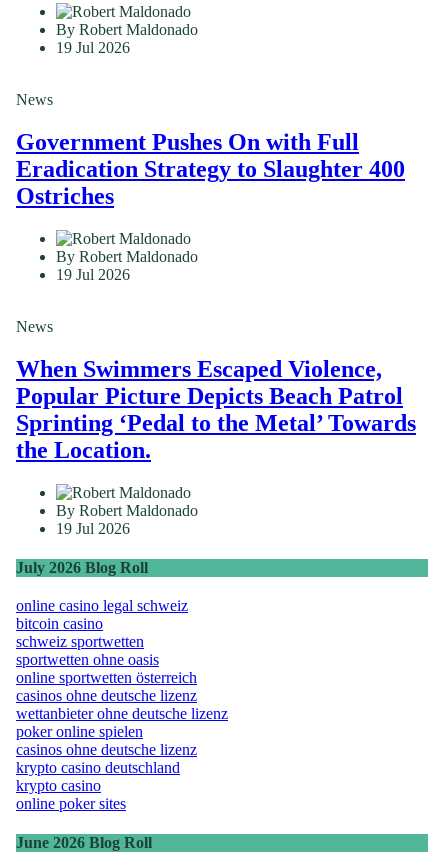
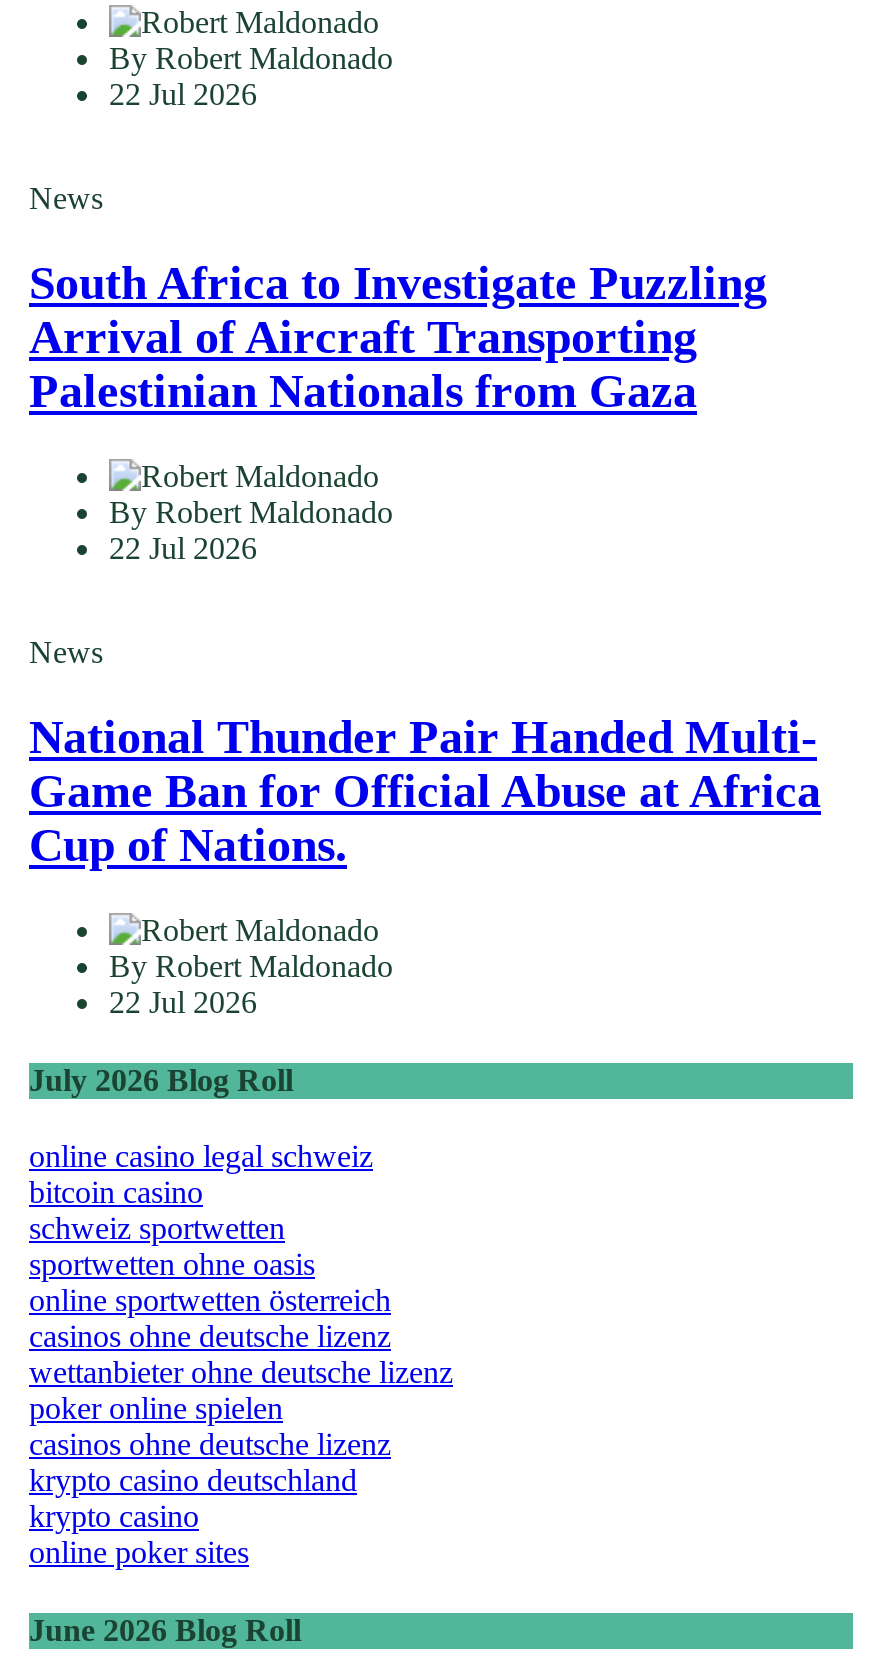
- 19 Jul 2026
+ 22 Jul 2026

- Government Pushes On with Full
- Eradication Strategy to Slaughter 400
- Ostriches
+ South Africa to Investigate Puzzling
+ Arrival of Aircraft Transporting
+ Palestinian Nationals from Gaza

- 19 Jul 2026
+ 22 Jul 2026

- When Swimmers Escaped Violence,
- Popular Picture Depicts Beach Patrol
- Sprinting ‘Pedal to the Metal’ Towards
- the Location.
+ National Thunder Pair Handed Multi-
+ Game Ban for Official Abuse at Africa
+ Cup of Nations.

- 19 Jul 2026
+ 22 Jul 2026
